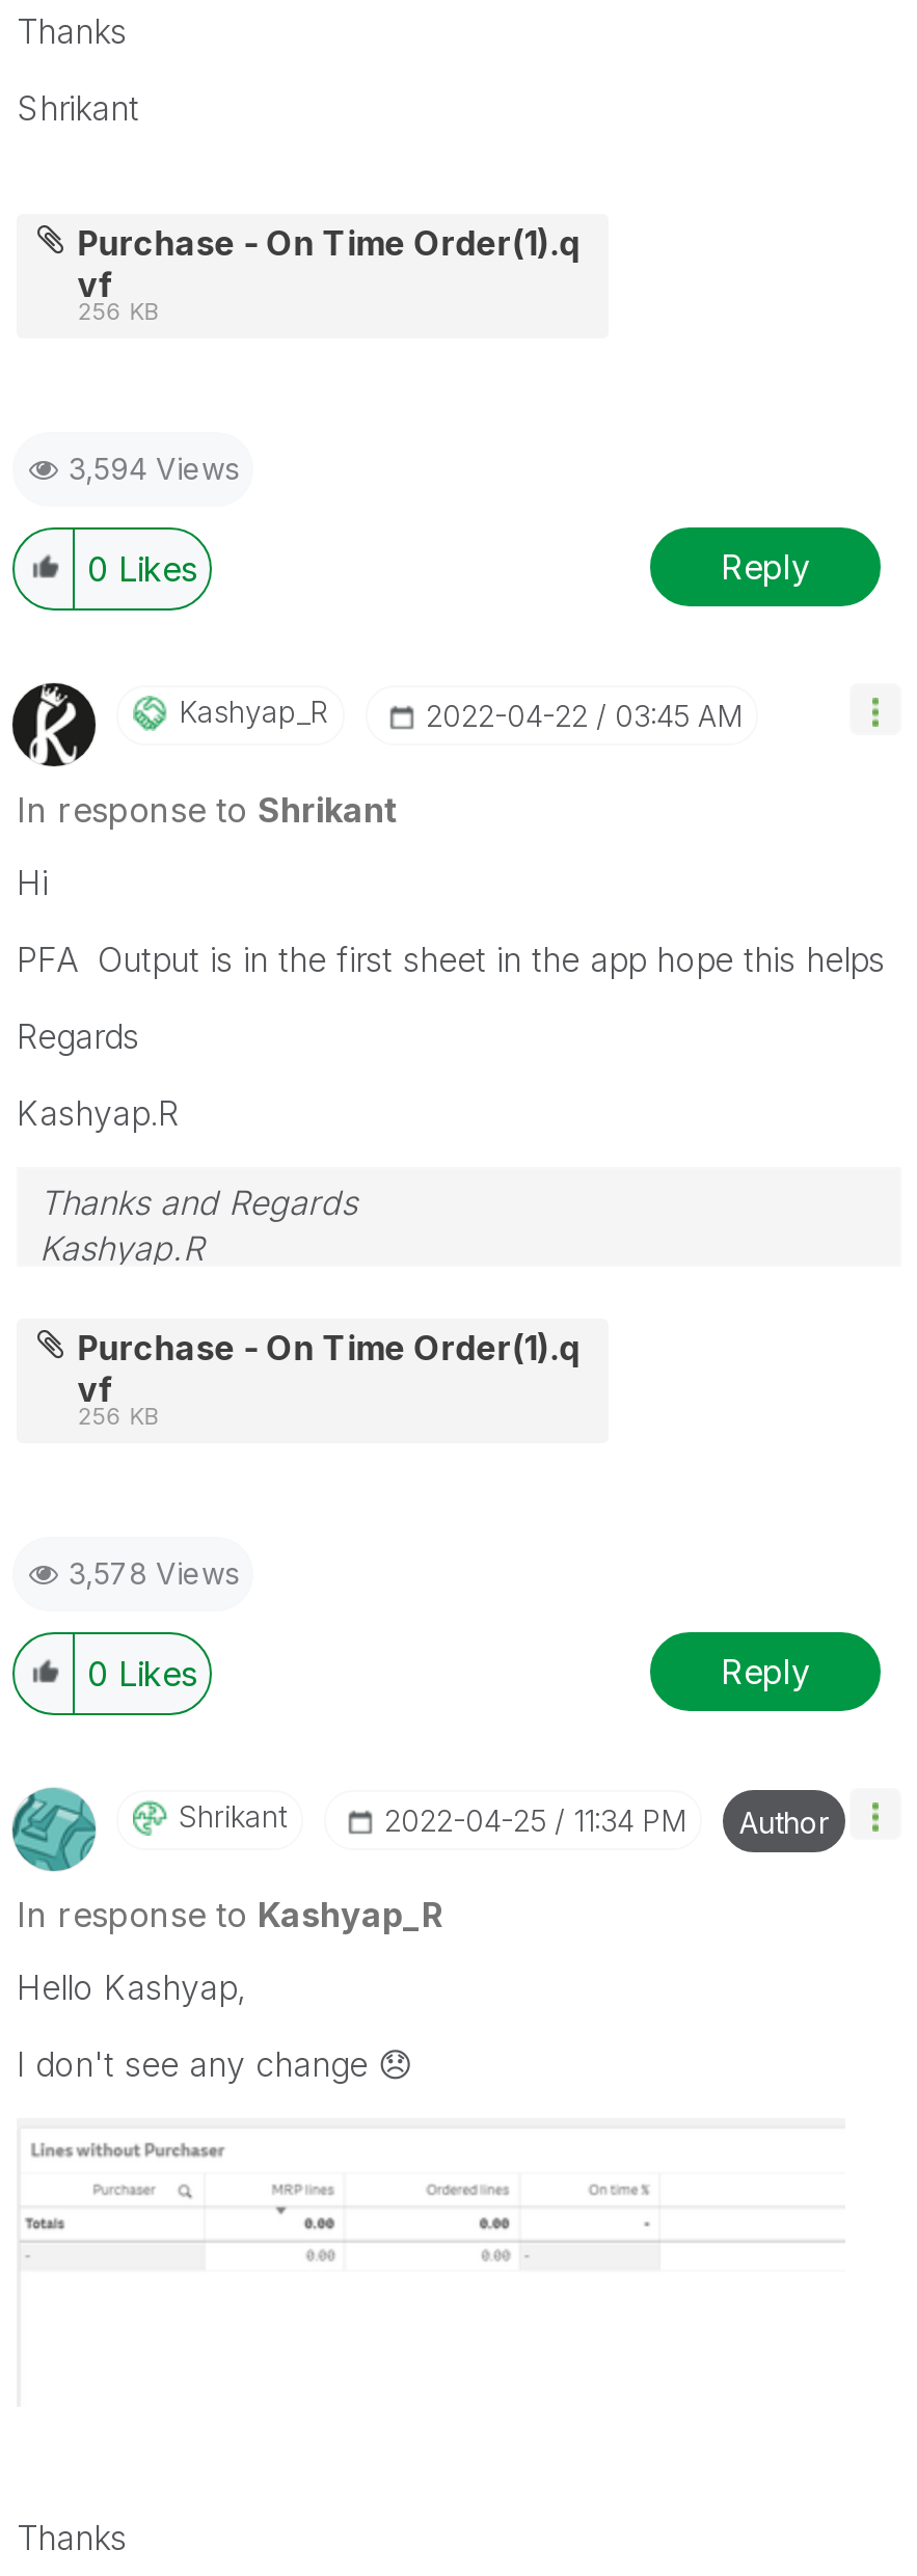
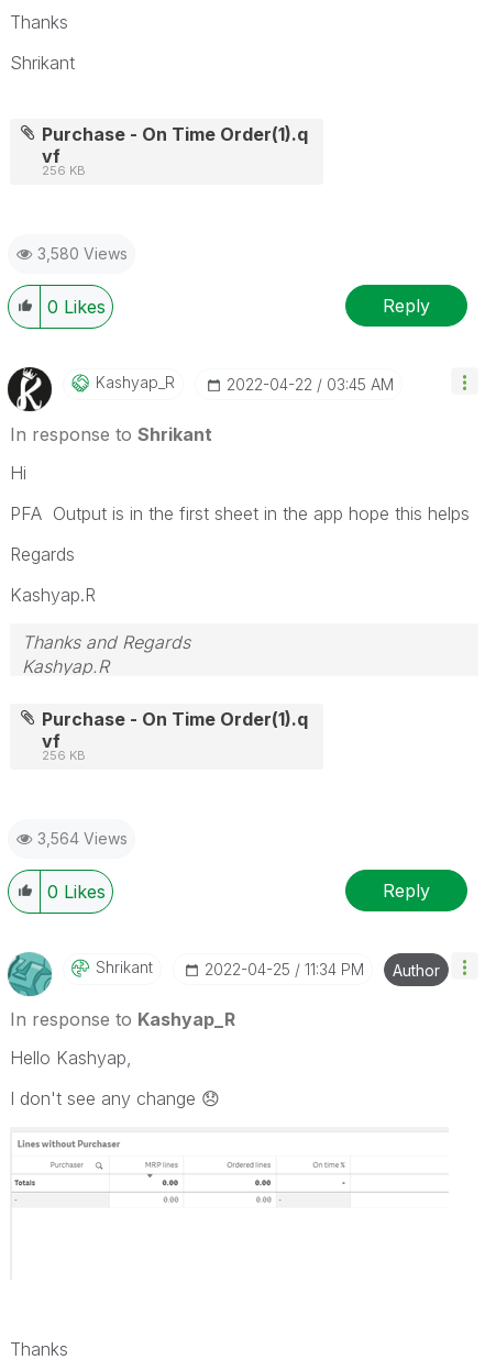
- 3,594 Views
+ 3,580 Views

- 3,578 Views
+ 3,564 Views
